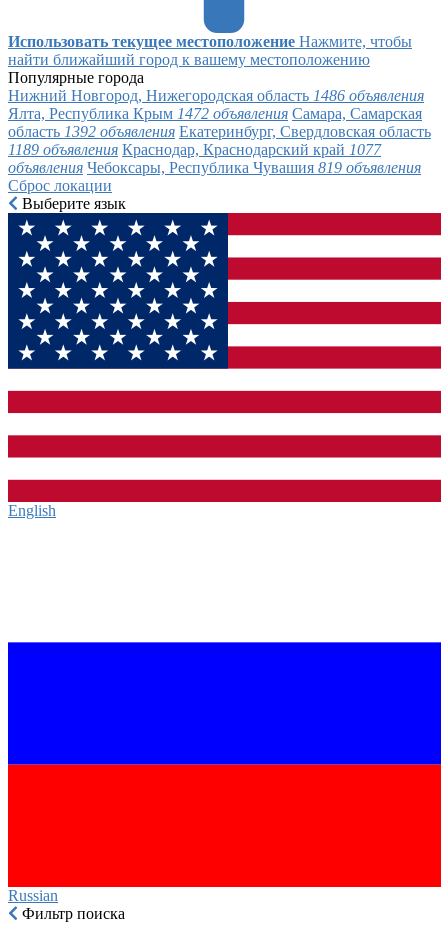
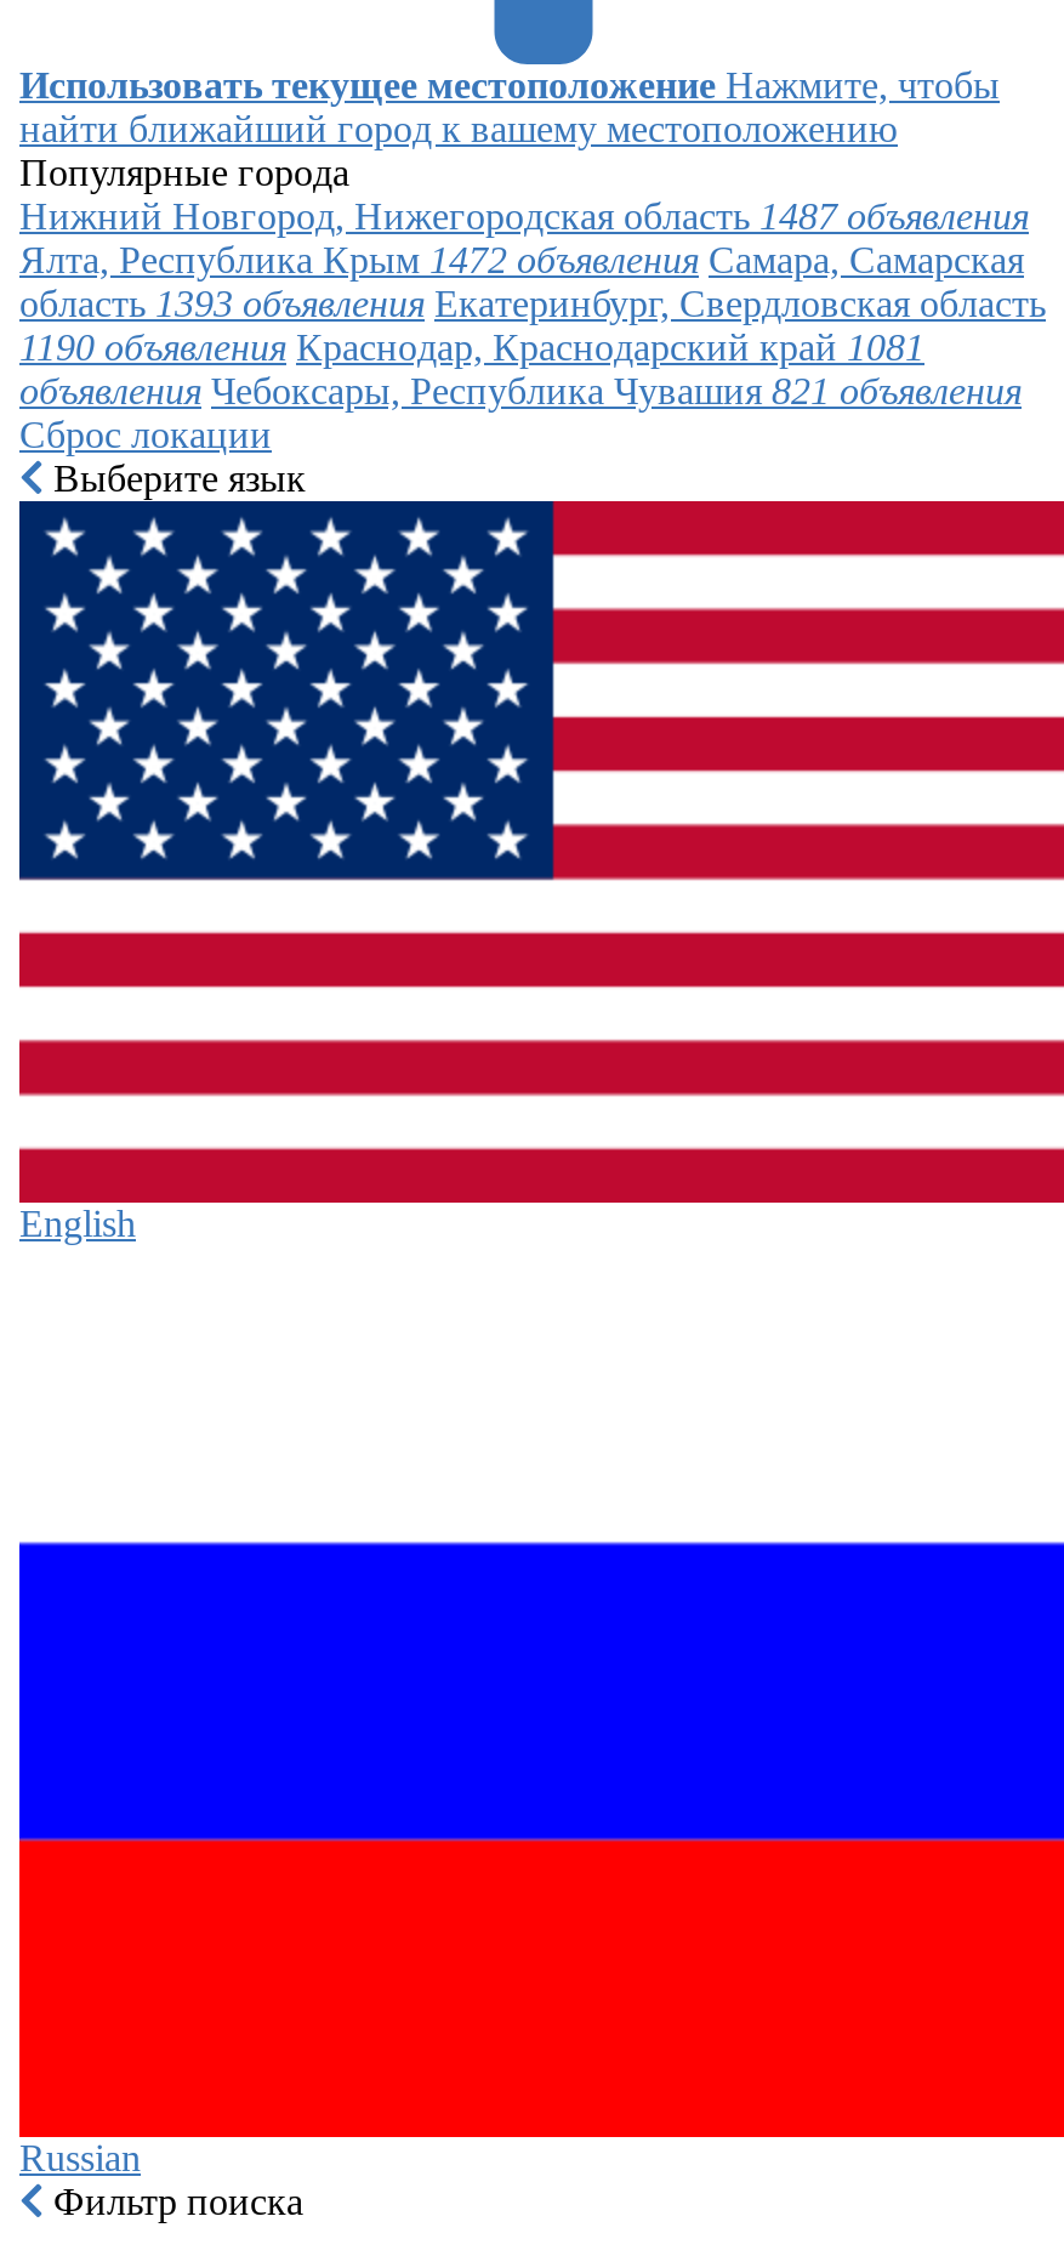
- Нижний Новгород, Нижегородская область 1486 объявления
+ Нижний Новгород, Нижегородская область 1487 объявления

- область 1392 объявления Екатеринбург, Свердловская область
+ область 1393 объявления Екатеринбург, Свердловская область

- 1189 объявления Краснодар, Краснодарский край 1077
+ 1190 объявления Краснодар, Краснодарский край 1081

- объявления Чебоксары, Республика Чувашия 819 объявления
+ объявления Чебоксары, Республика Чувашия 821 объявления
